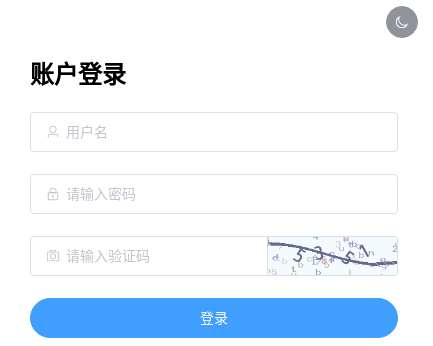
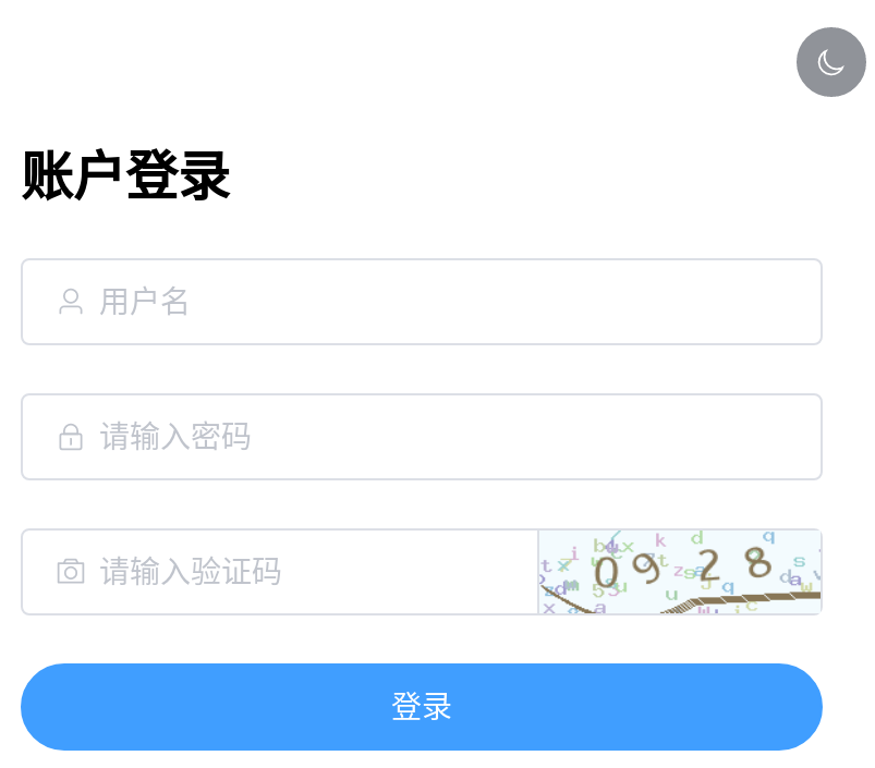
- [image]
+ [image]
